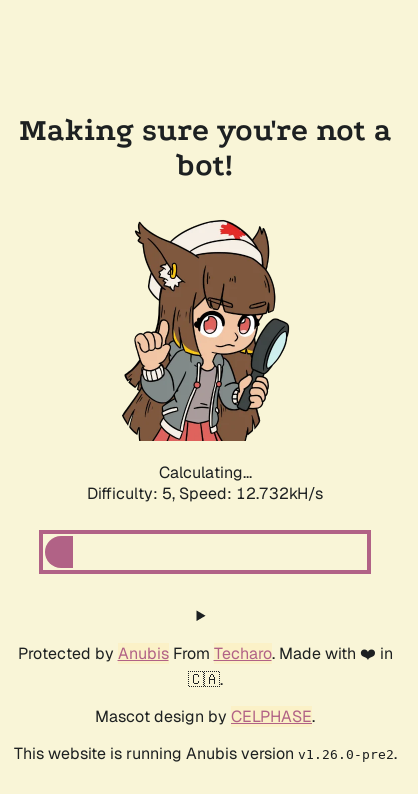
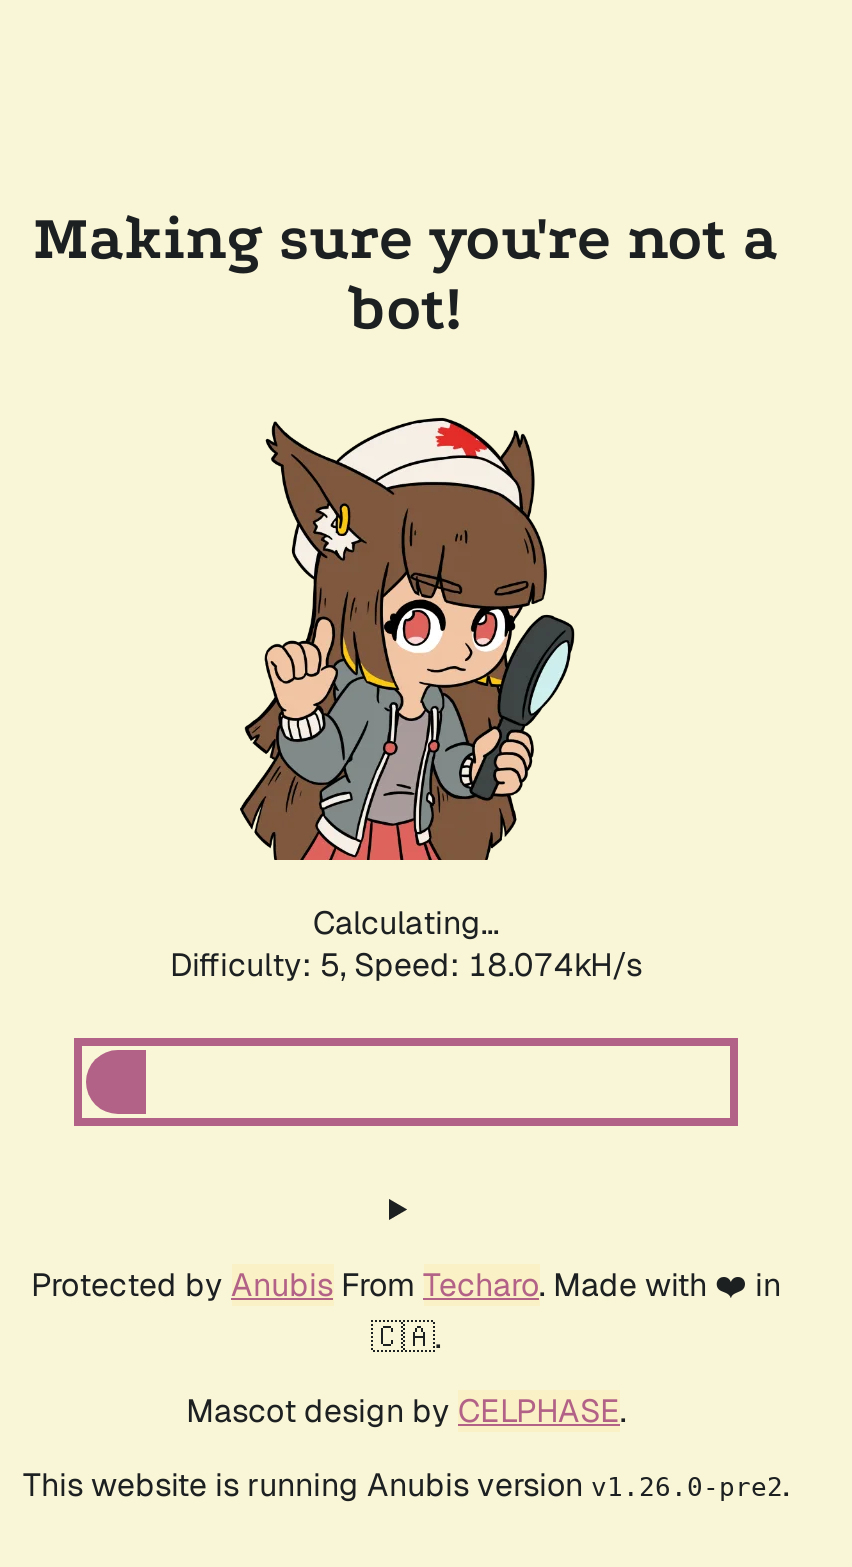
- Difficulty: 5, Speed: 12.732kH/s
+ Difficulty: 5, Speed: 18.074kH/s
